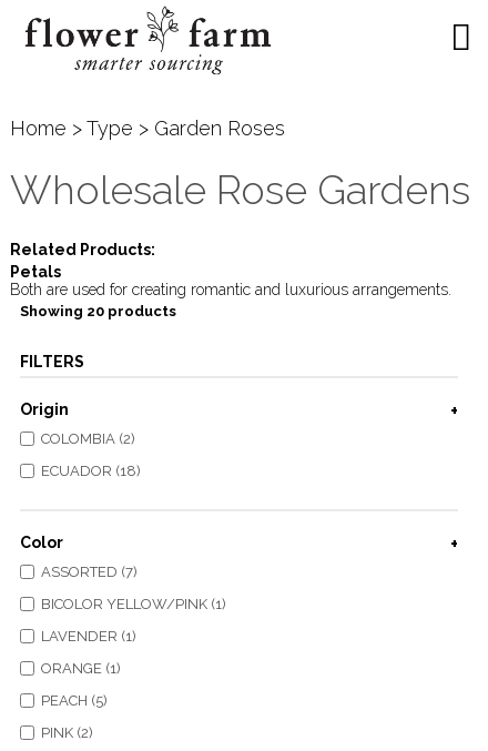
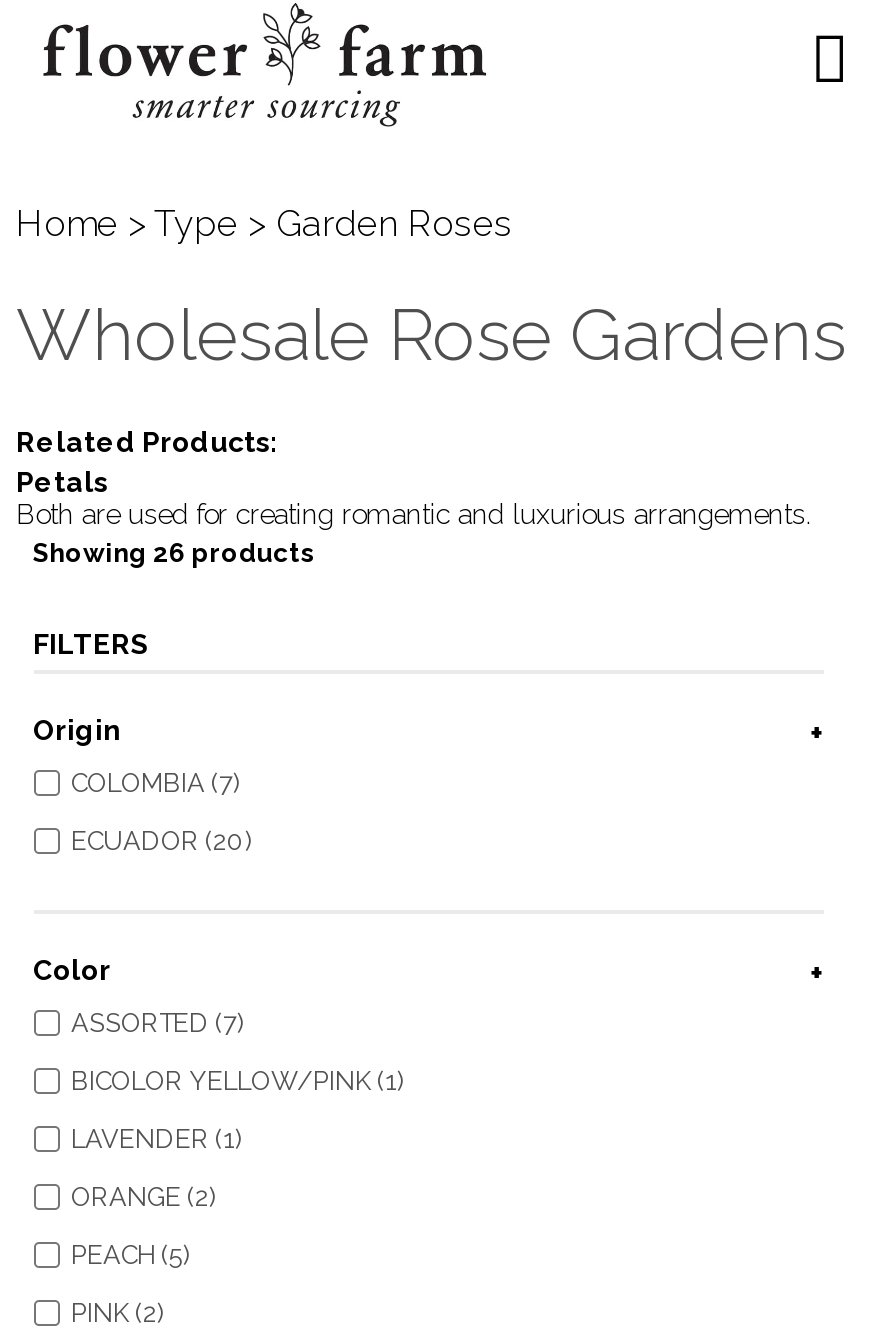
- Showing 20 products
+ Showing 26 products

- COLOMBIA (2)
+ COLOMBIA (7)

- ECUADOR (18)
+ ECUADOR (20)

- ORANGE (1)
+ ORANGE (2)
